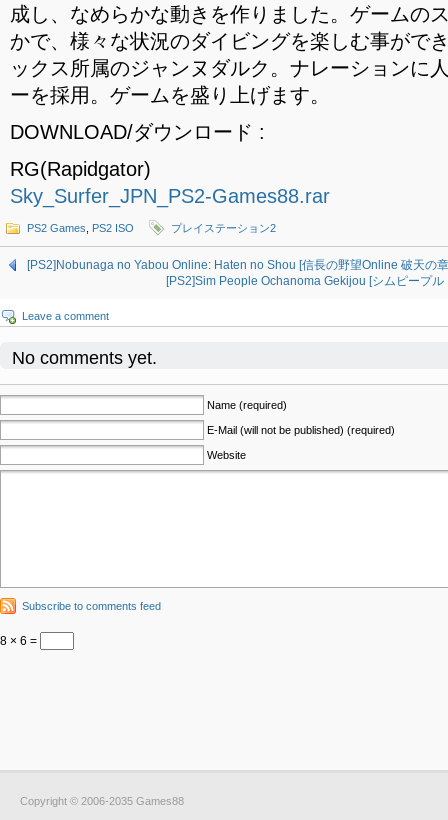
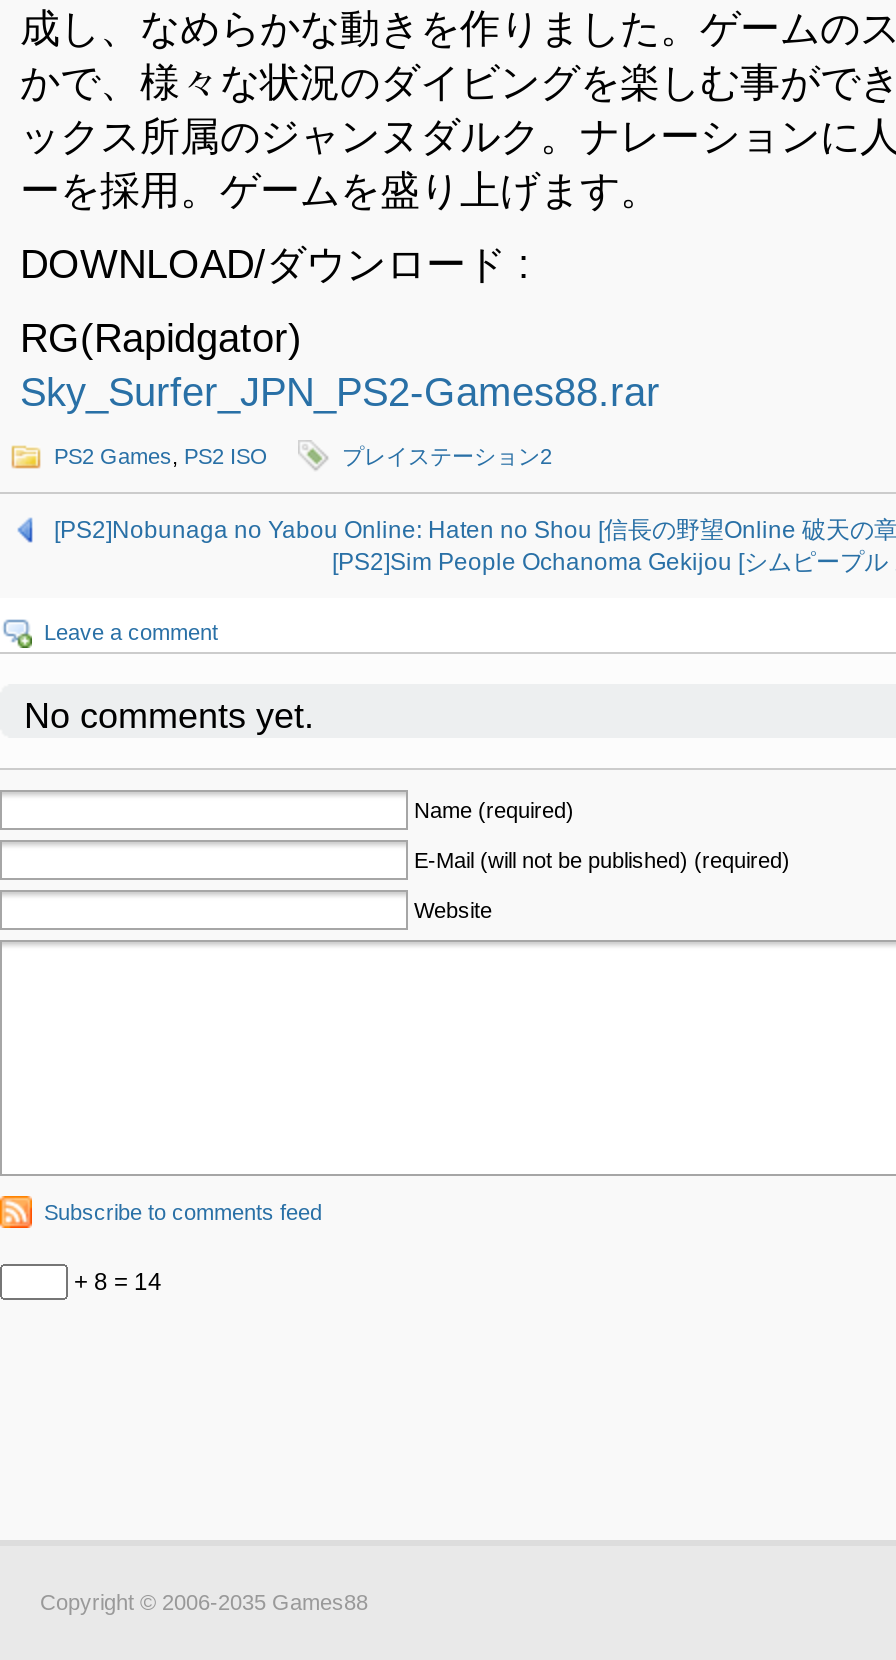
- 8 × 6 =
+ + 8 = 14
